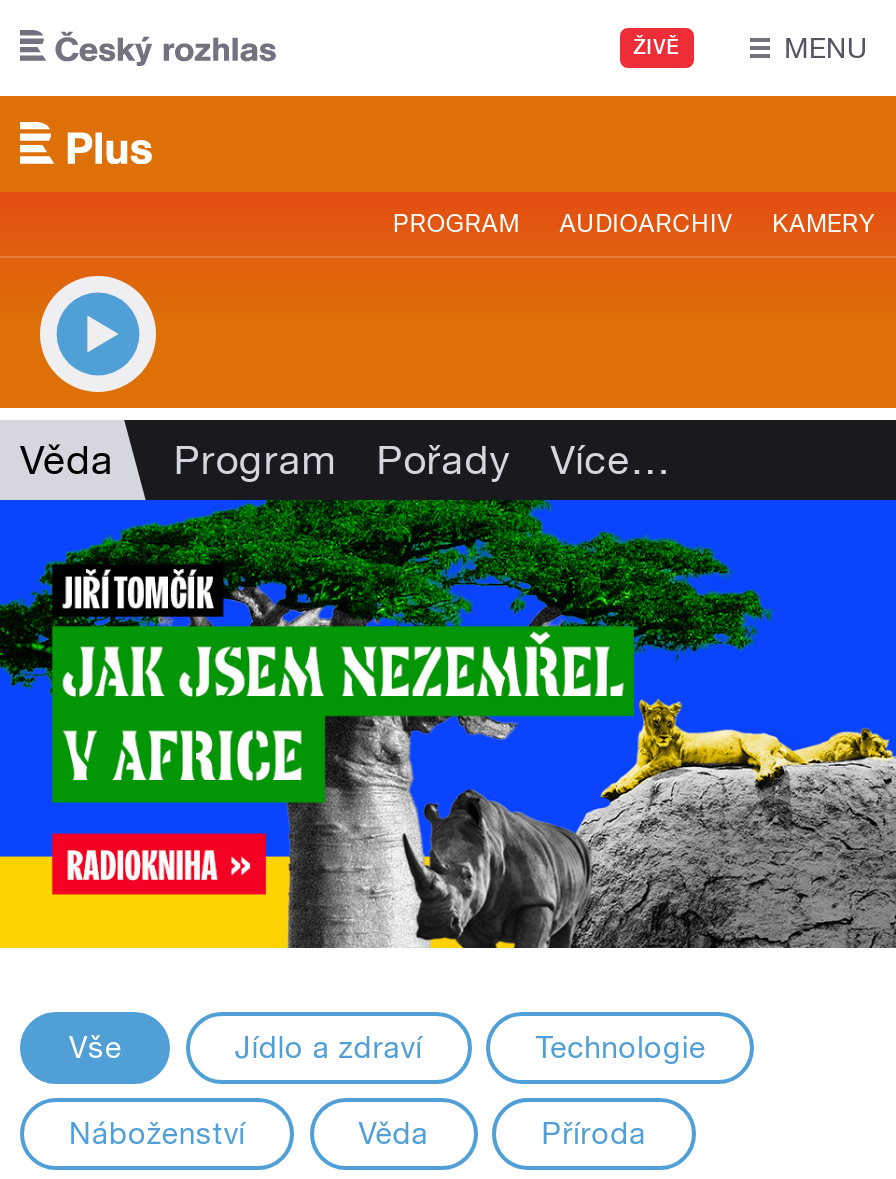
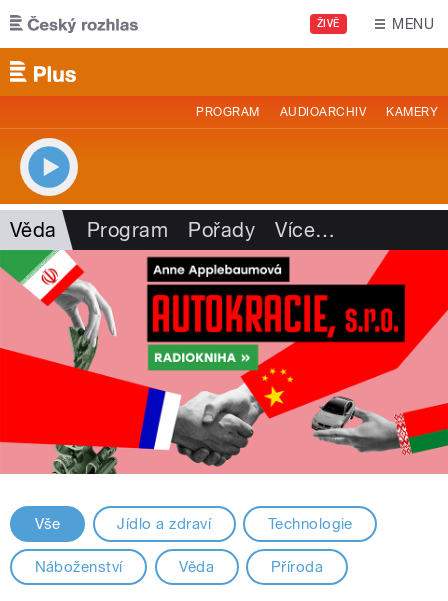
- [image]
+ [image]
